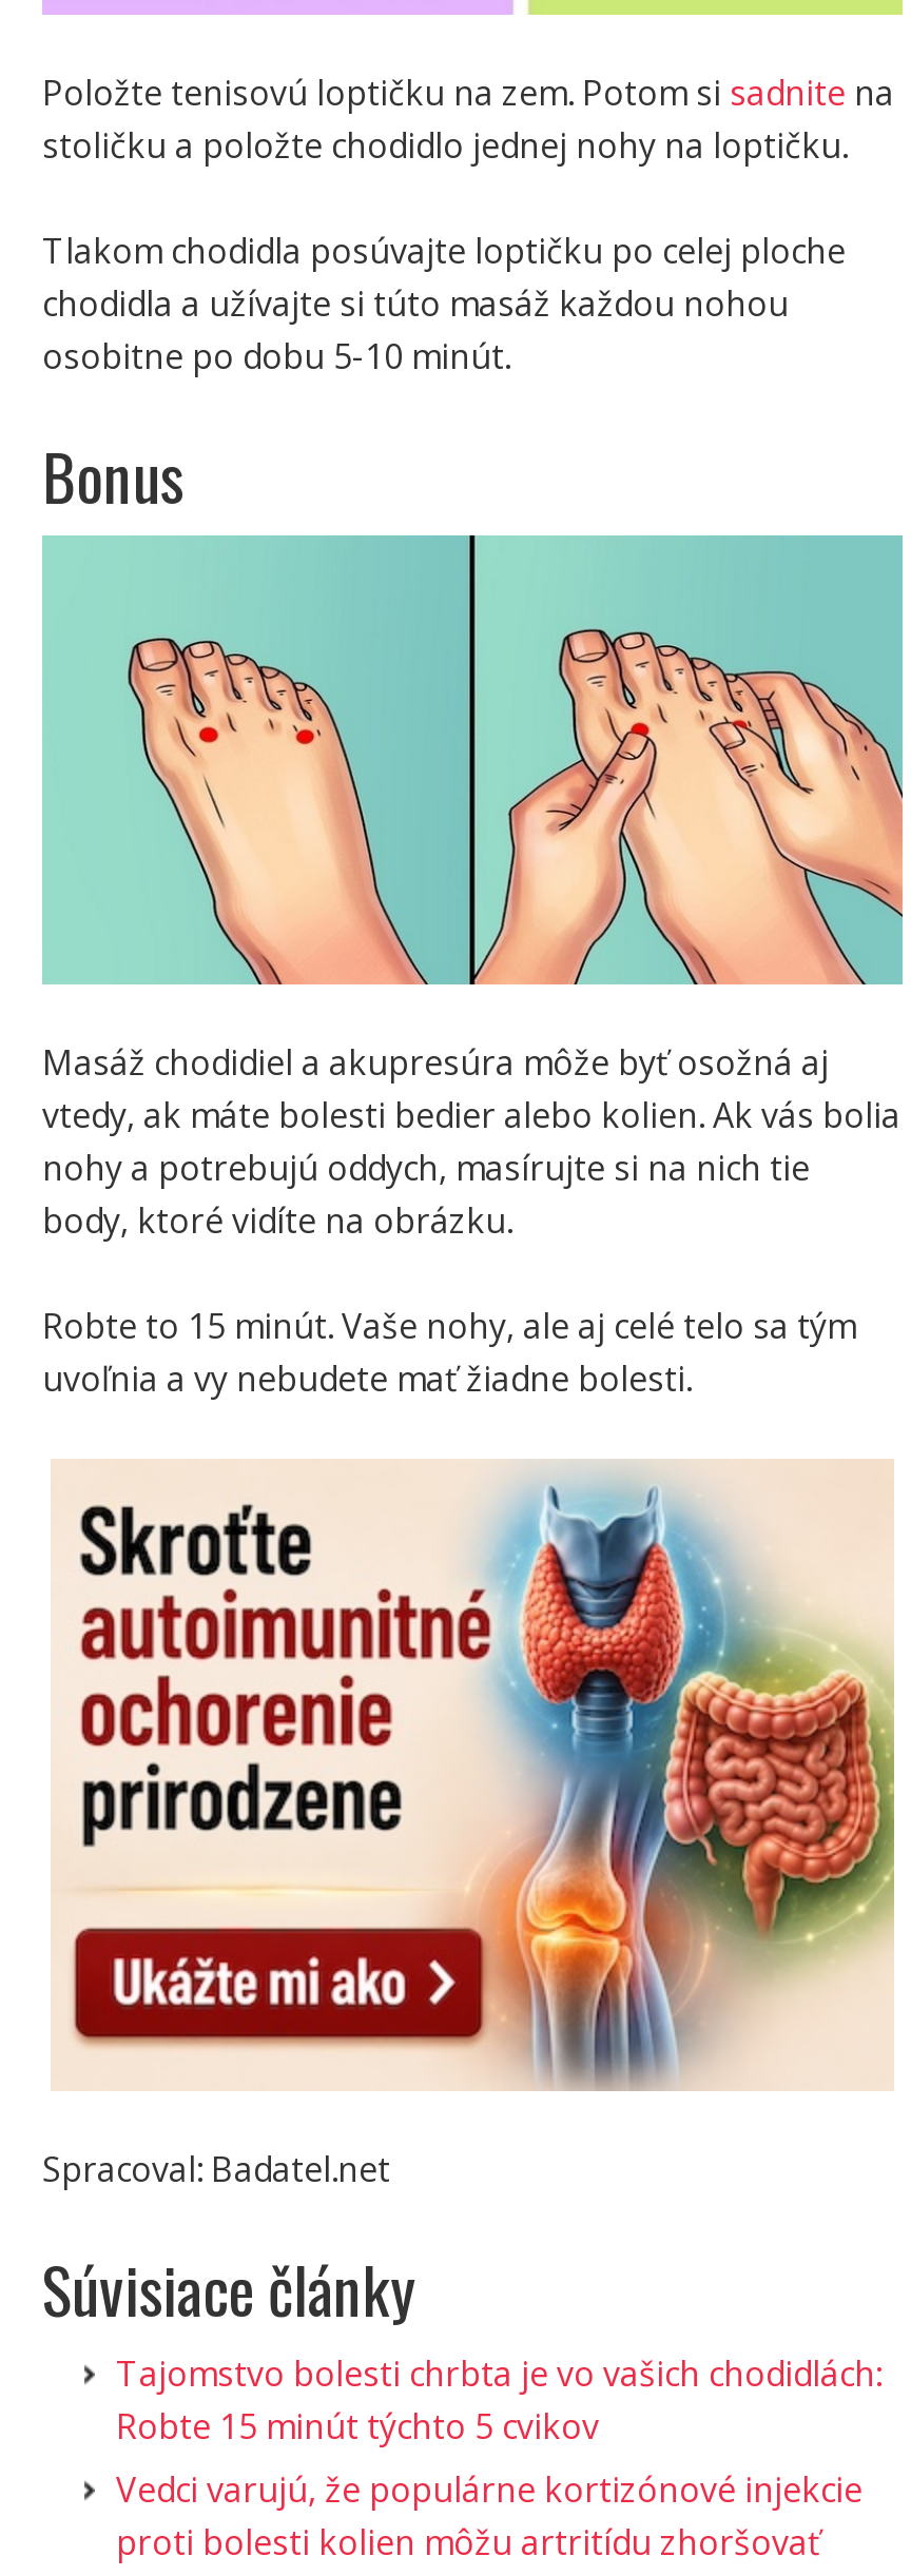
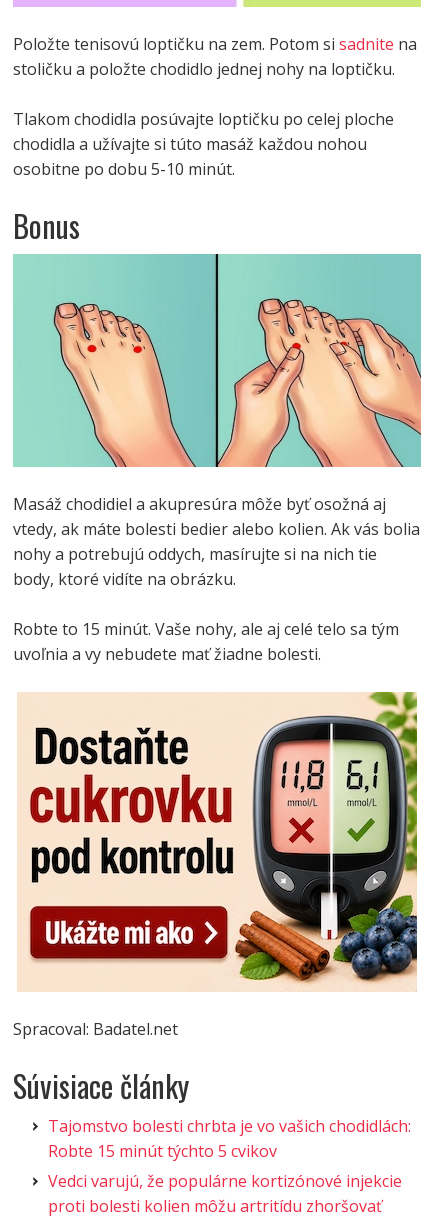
- [image]
+ [image]
